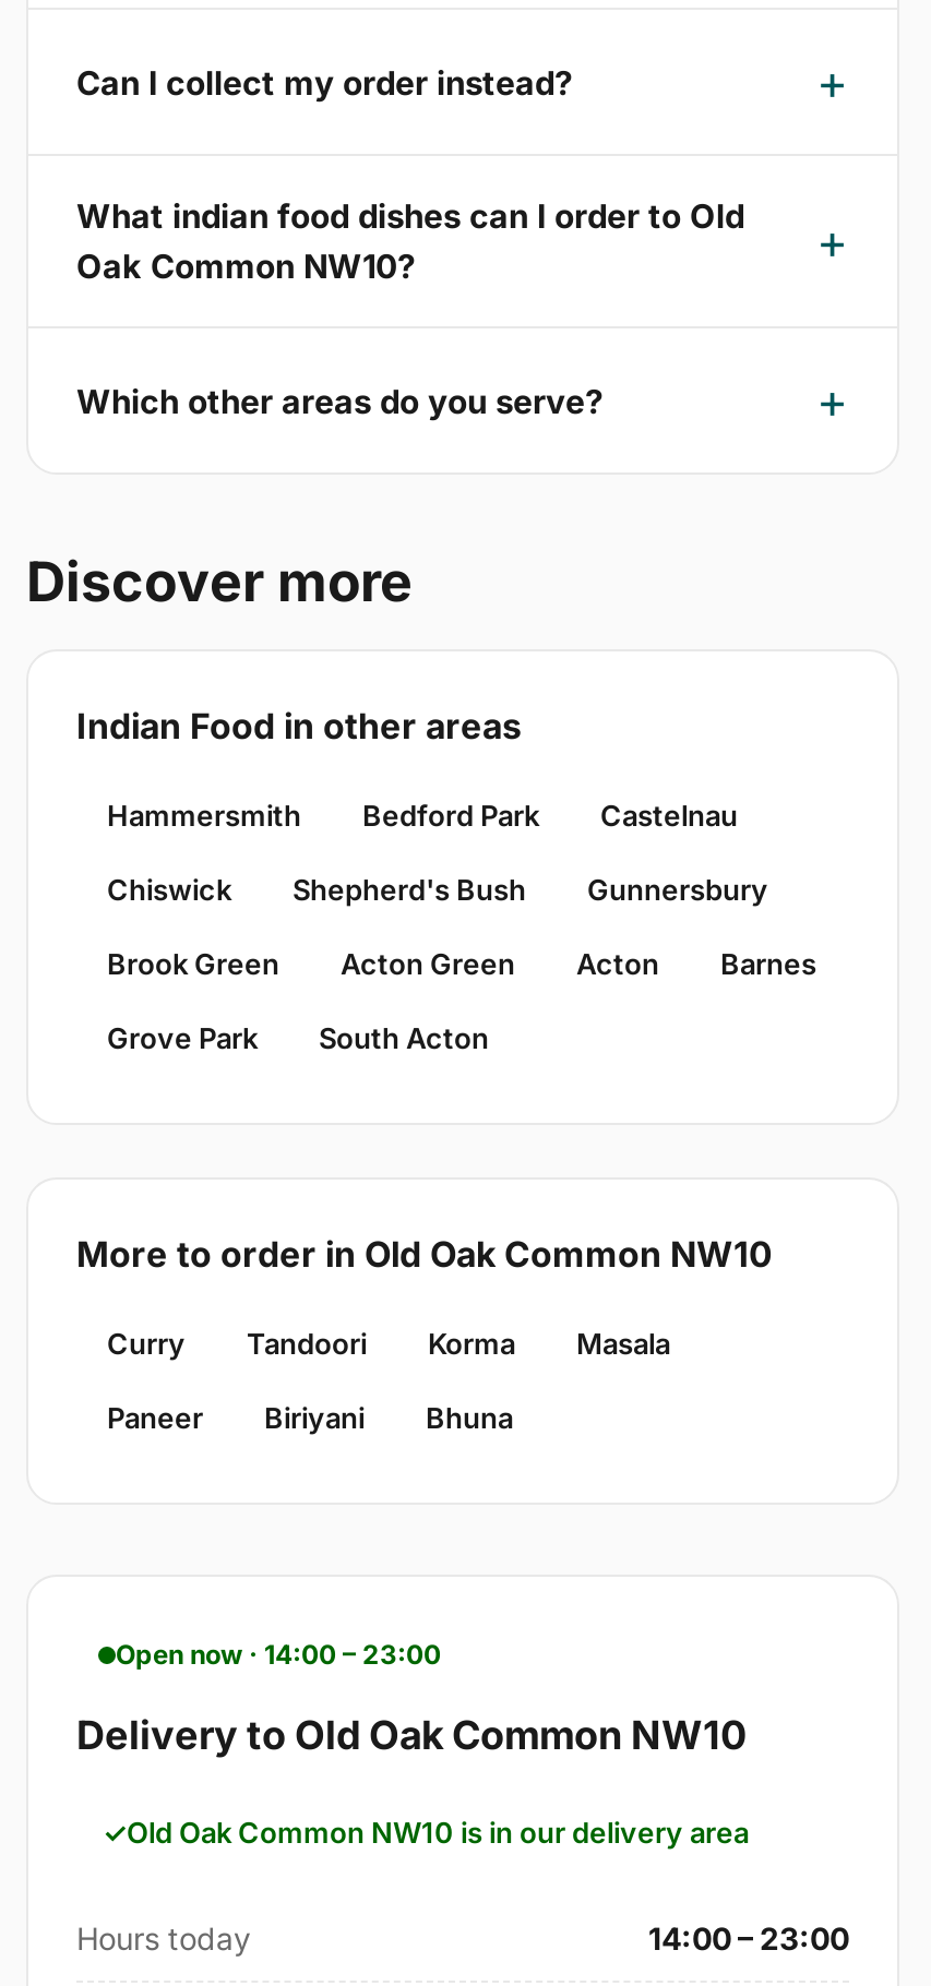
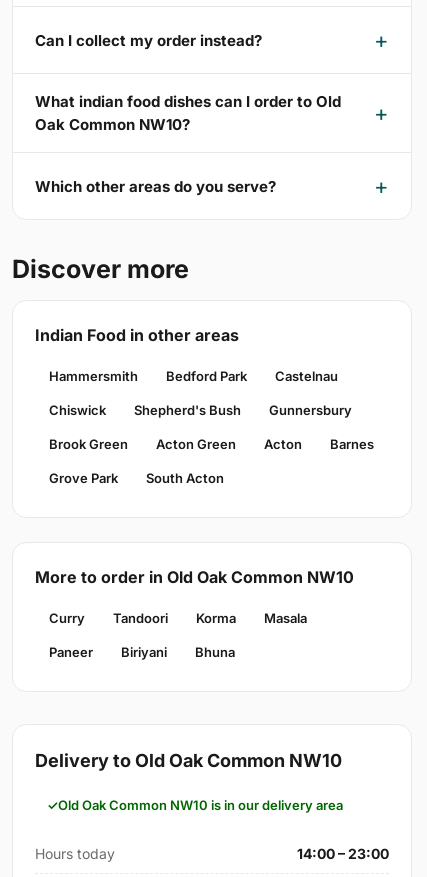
- Open now · 14:00 – 23:00
